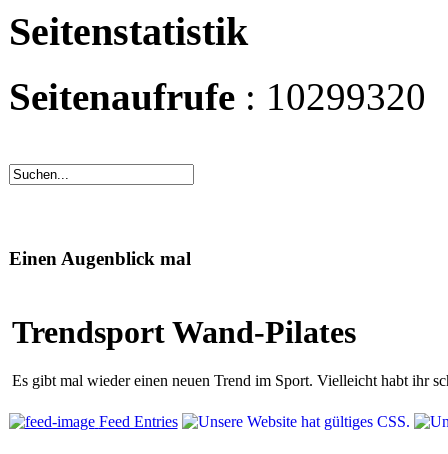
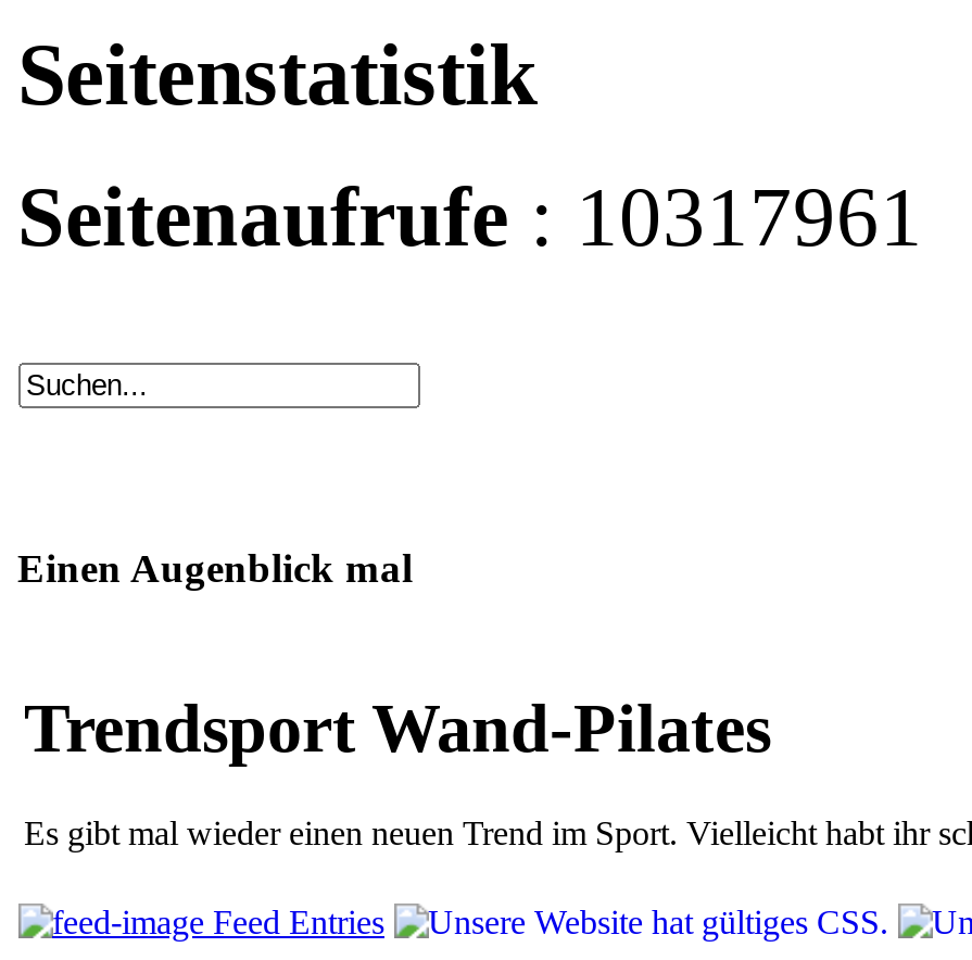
- Seitenaufrufe: 10299320
+ Seitenaufrufe: 10317961
